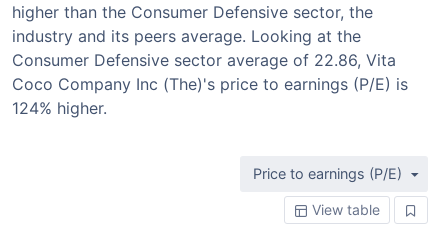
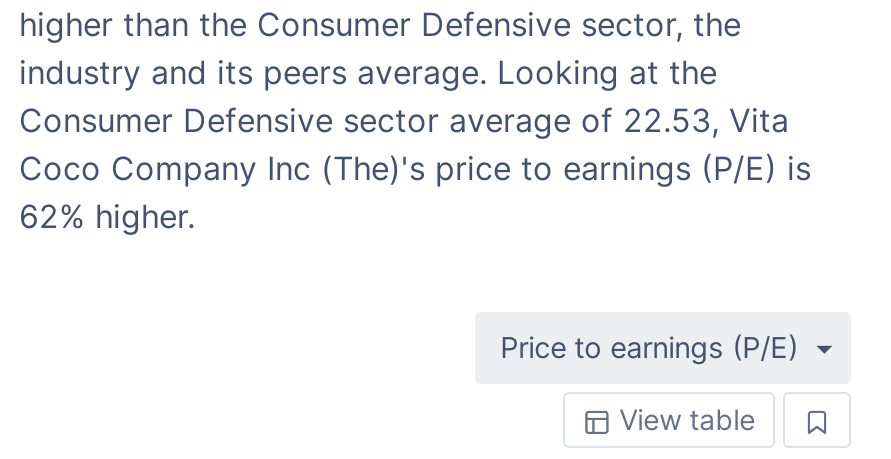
- Consumer Defensive sector average of 22.86, Vita
+ Consumer Defensive sector average of 22.53, Vita

- 124% higher.
+ 62% higher.
